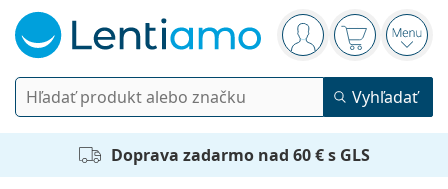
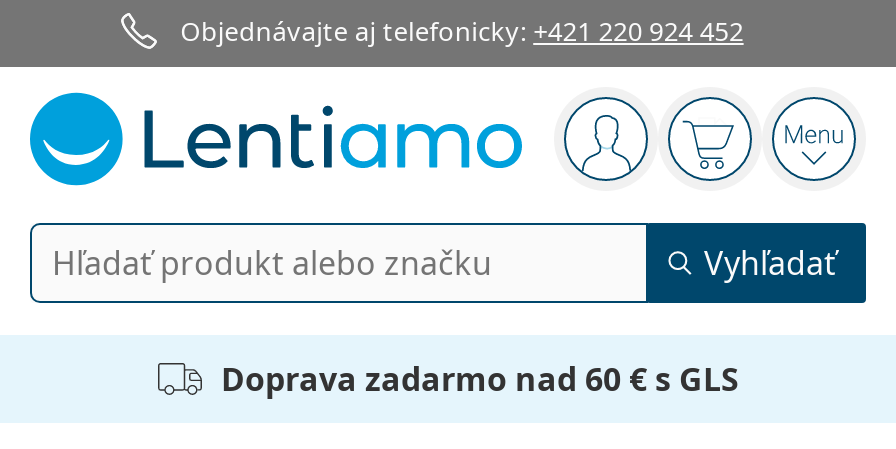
+ Objednávajte aj telefonicky: +421 220 924 452
